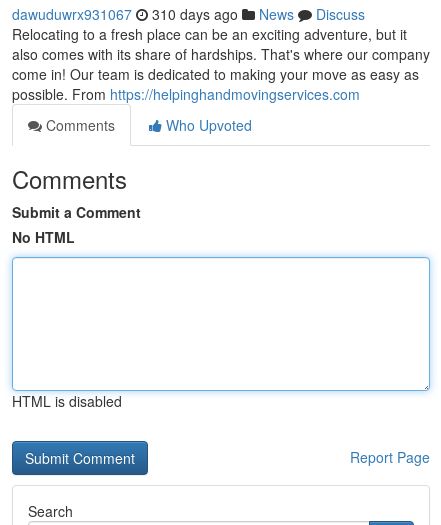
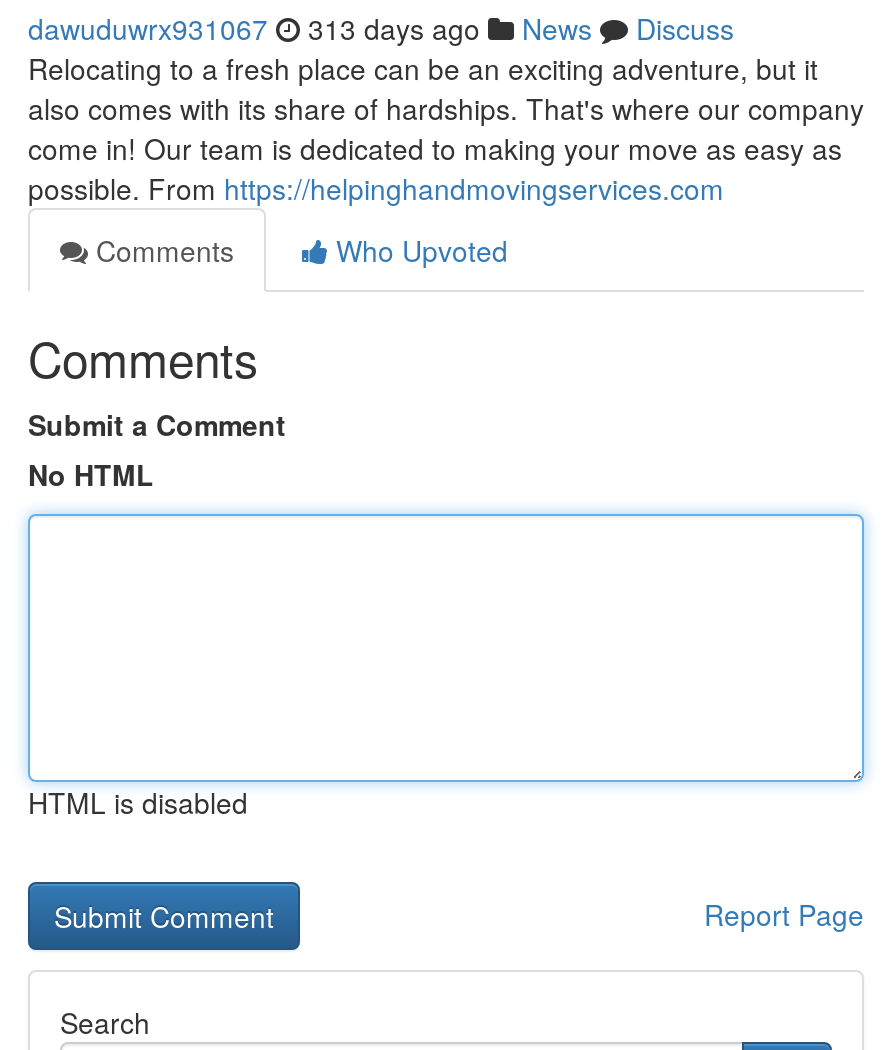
- dawuduwrx931067 310 days ago News Discuss
+ dawuduwrx931067 313 days ago News Discuss
